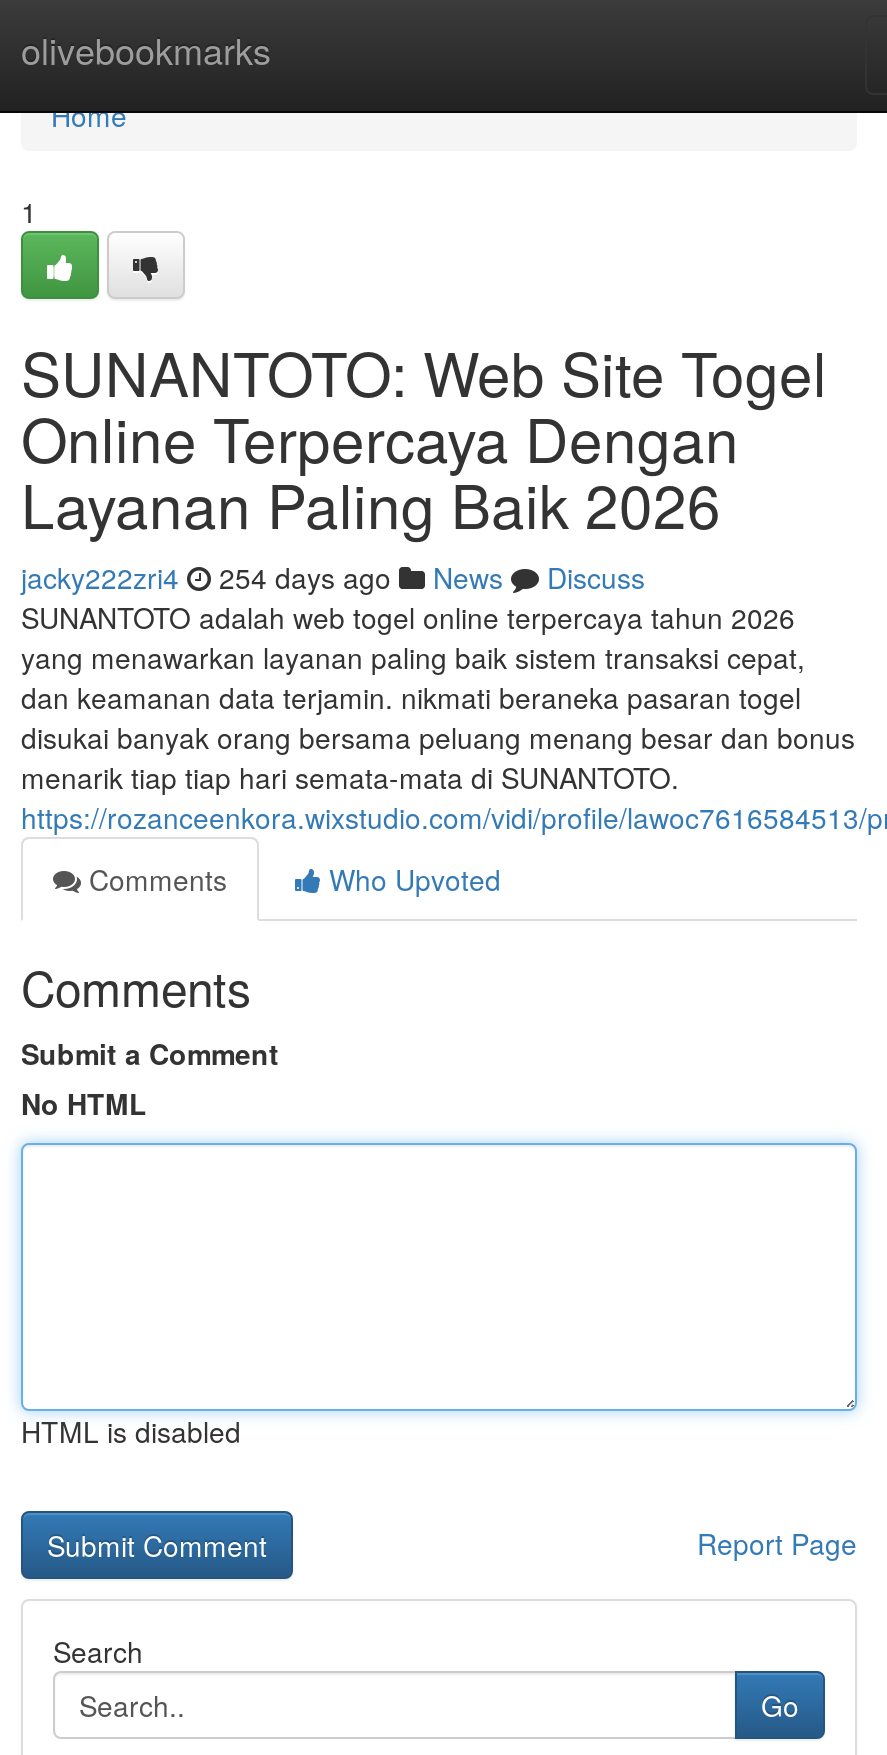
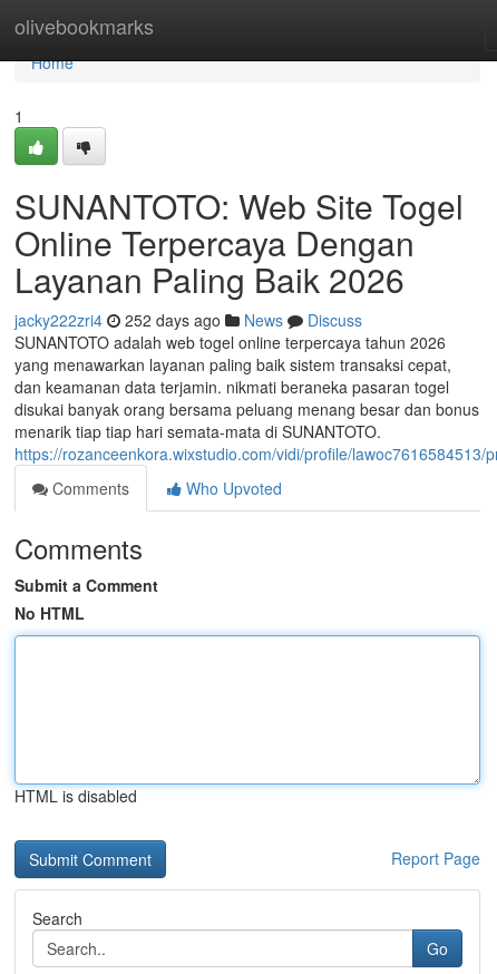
- jacky222zri4 254 days ago News Discuss
+ jacky222zri4 252 days ago News Discuss
